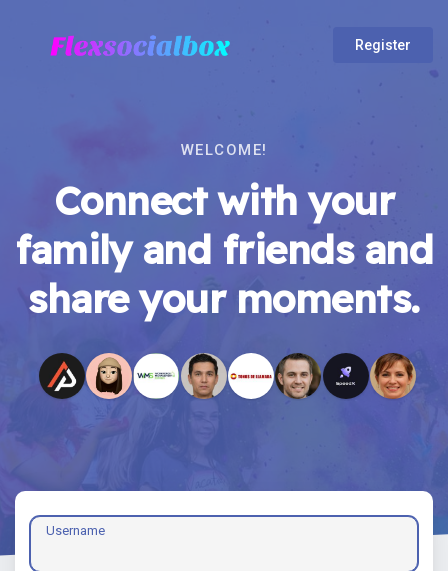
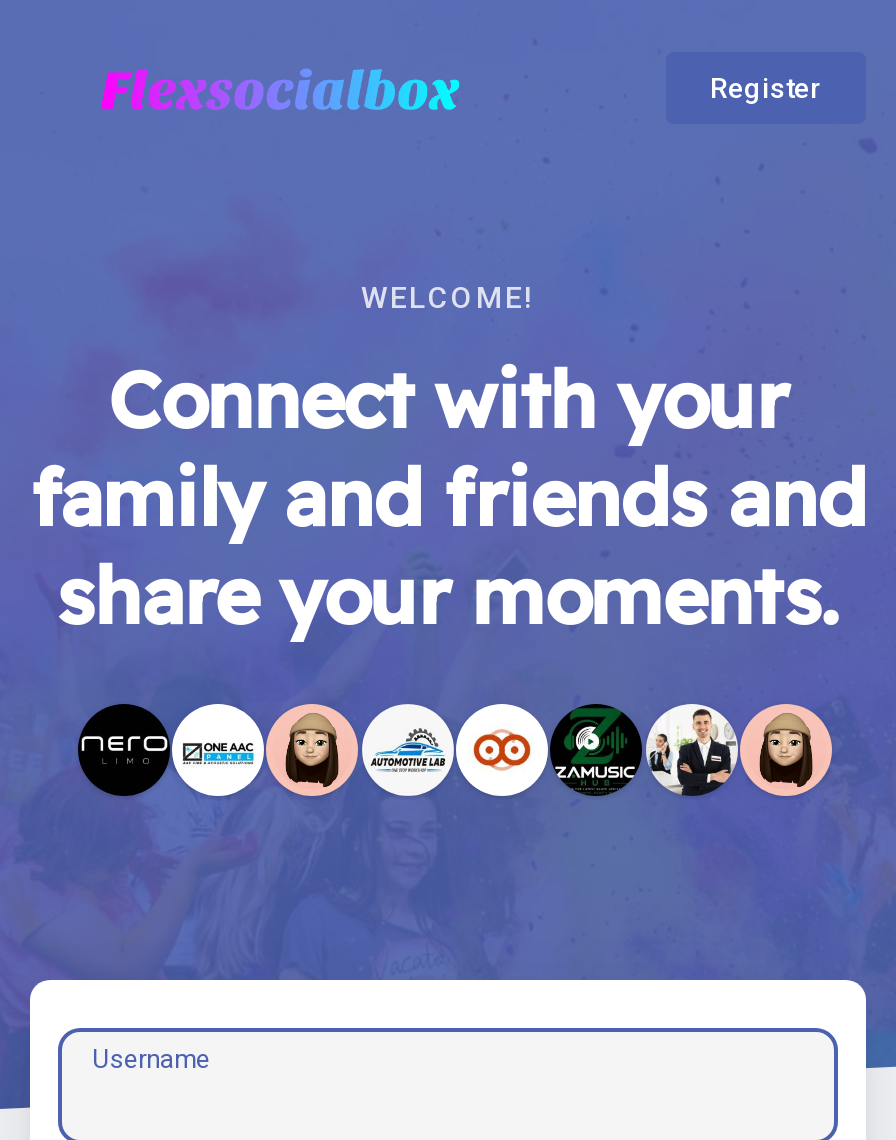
- [image]
+ [image]
